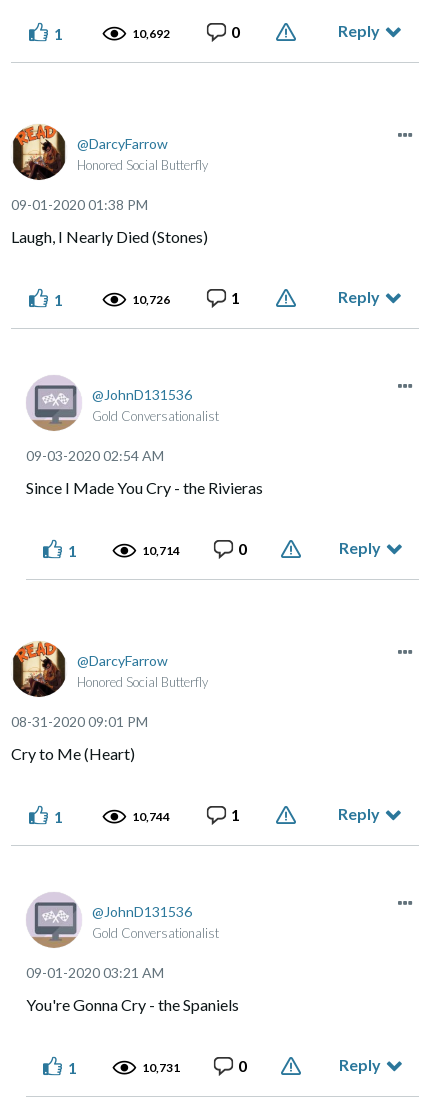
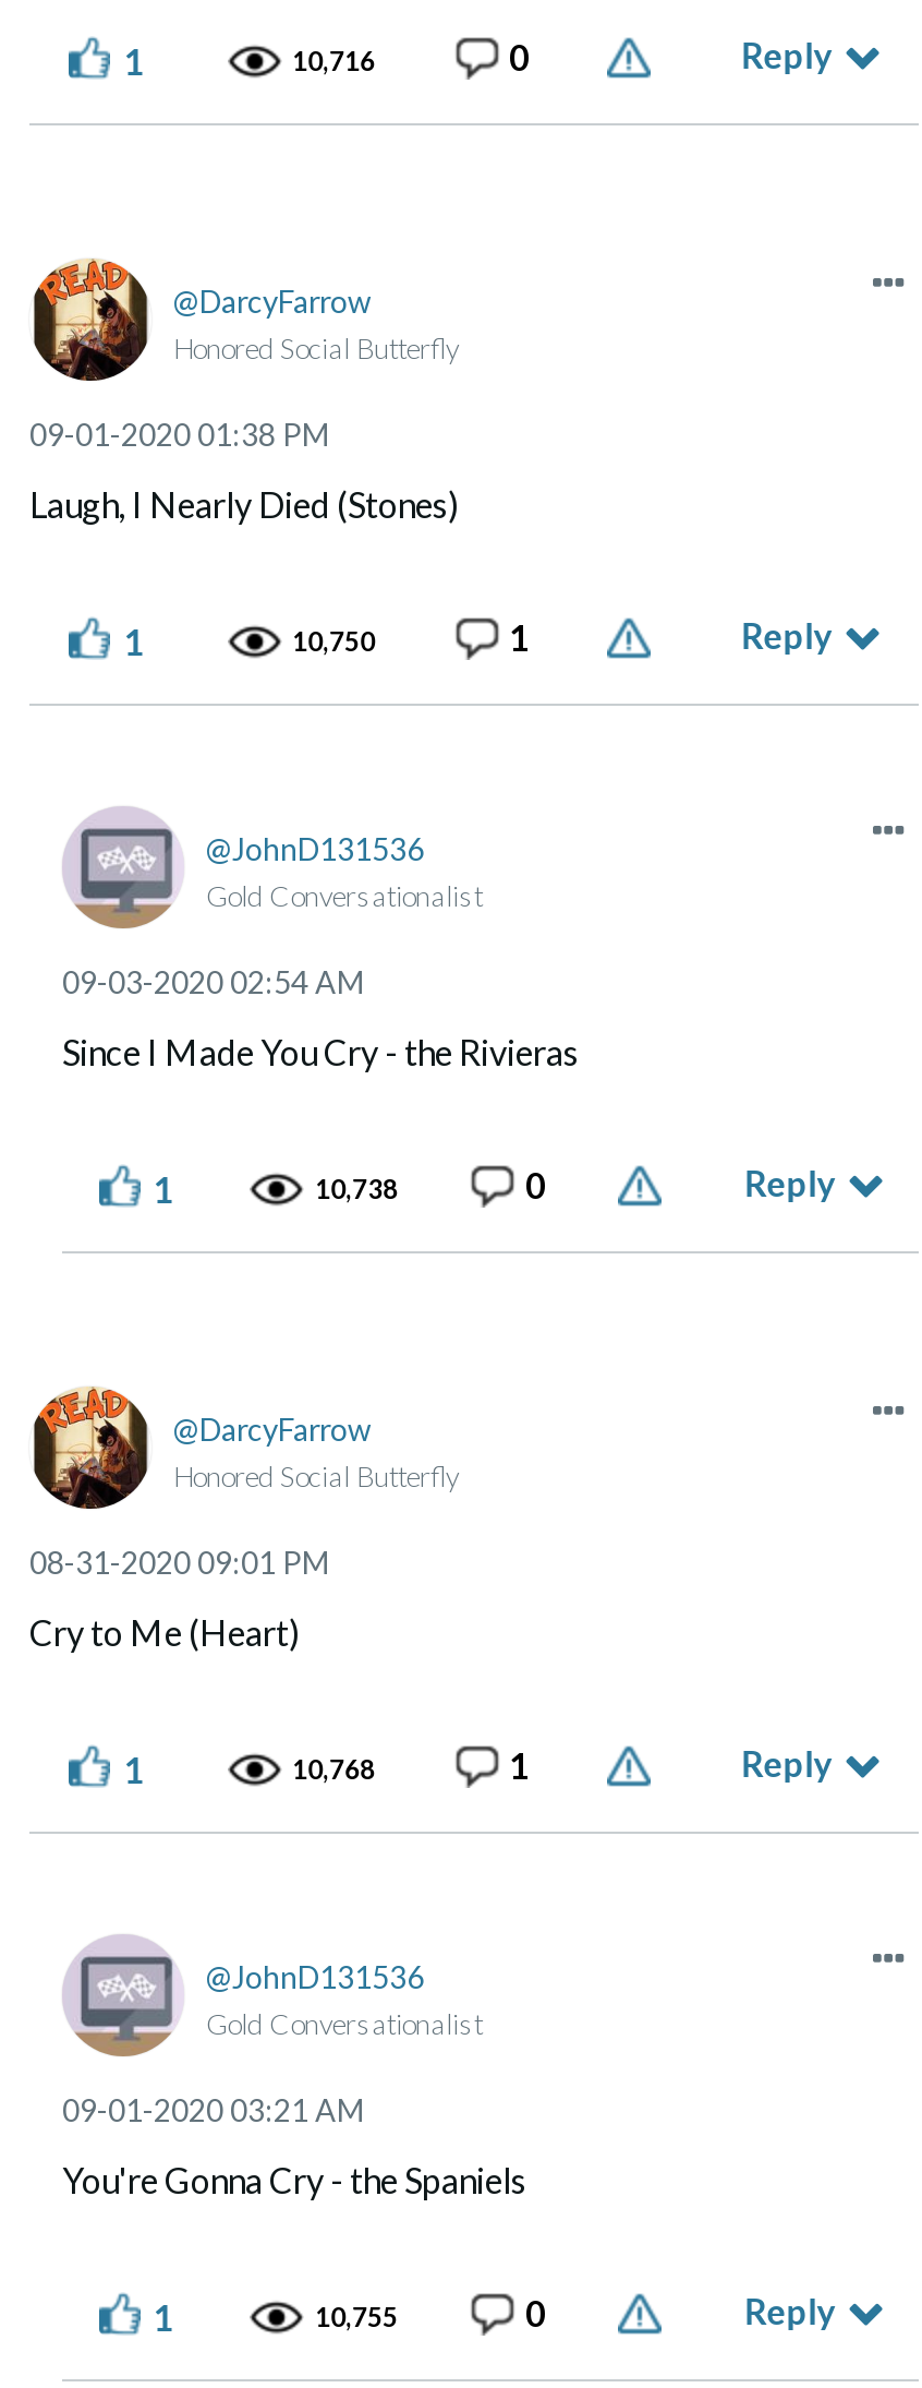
- 10,692
+ 10,716

- 10,726
+ 10,750

- 10,714
+ 10,738

- 10,744
+ 10,768

- 10,731
+ 10,755
